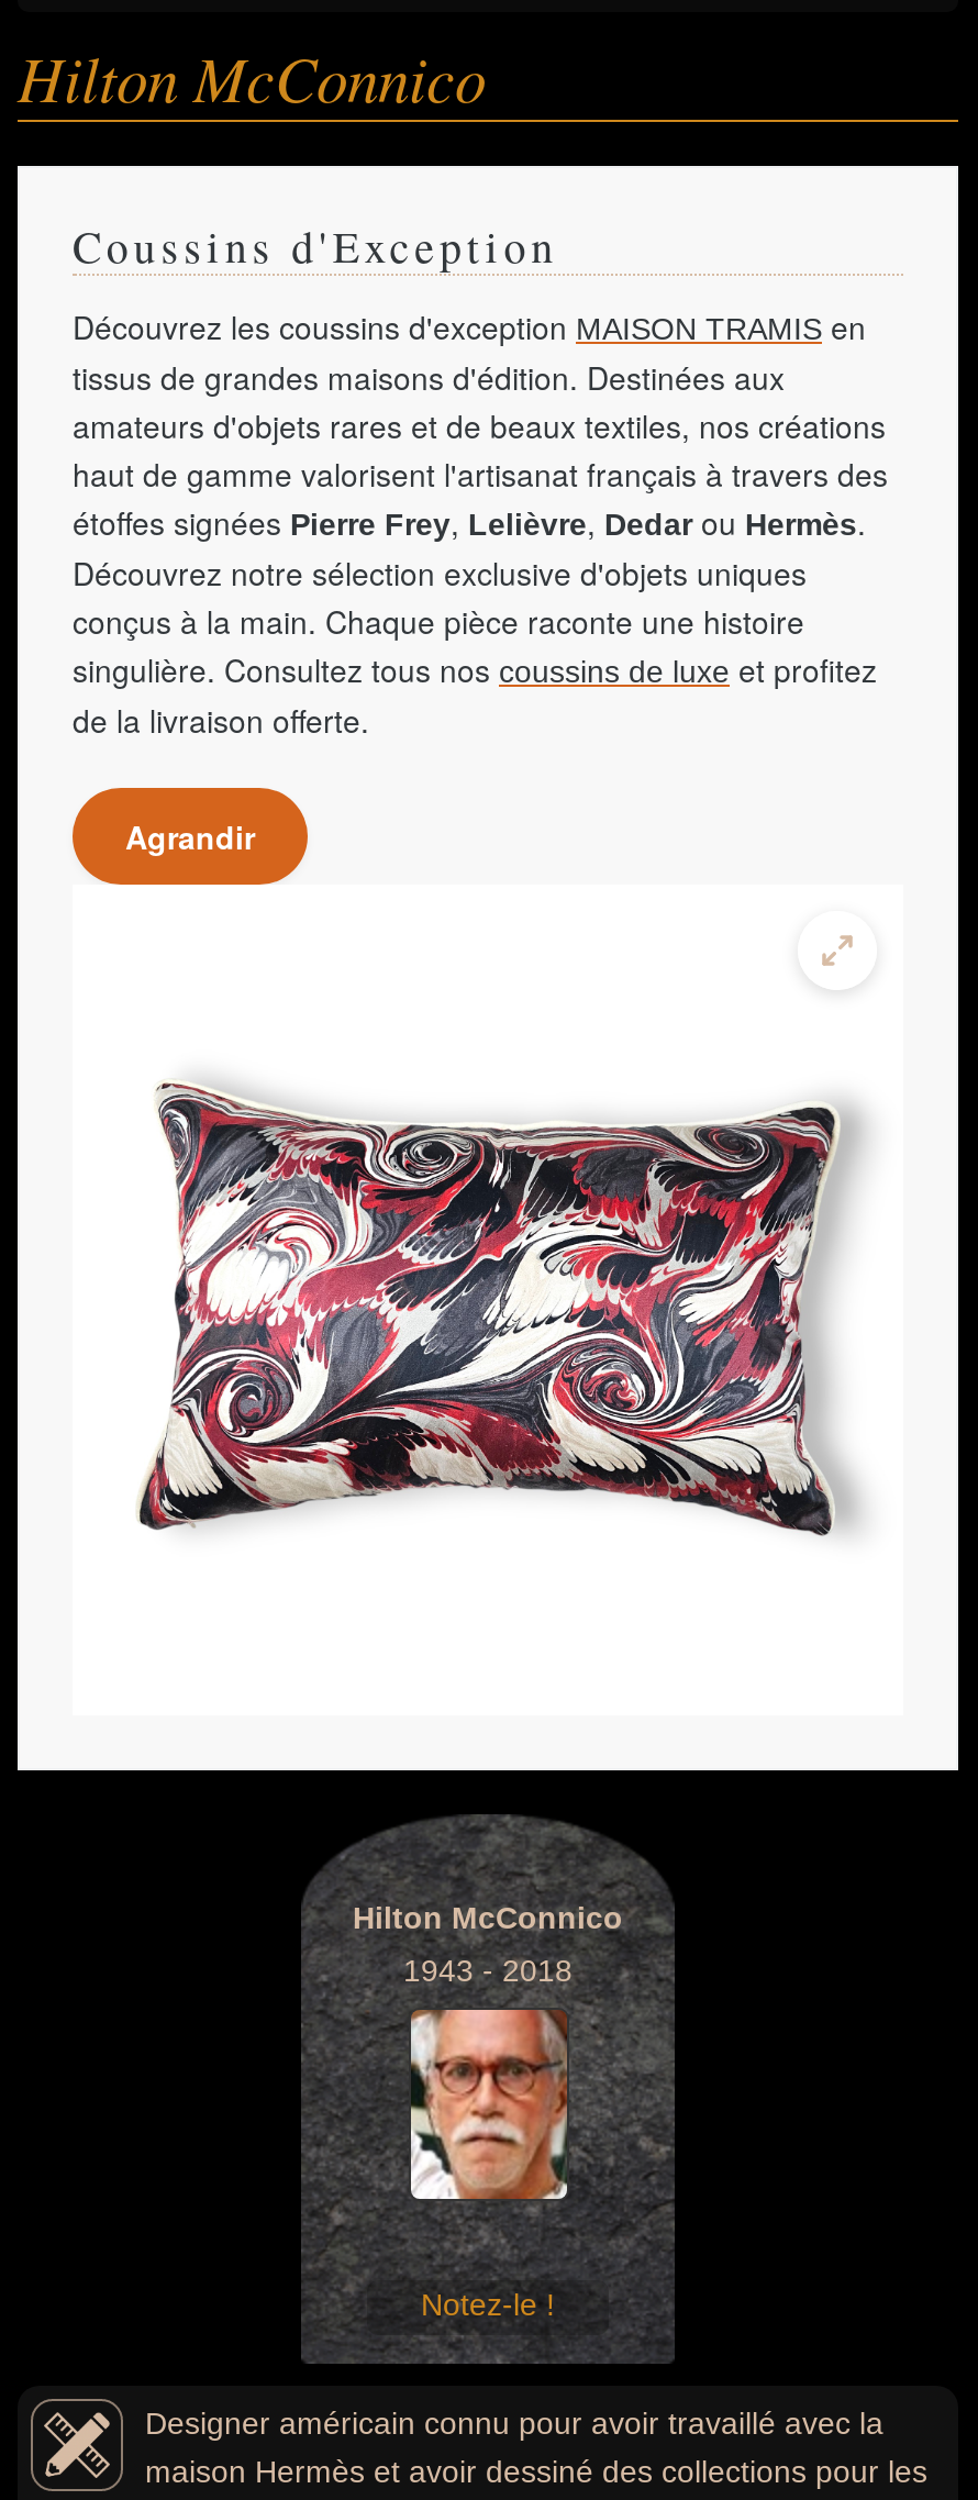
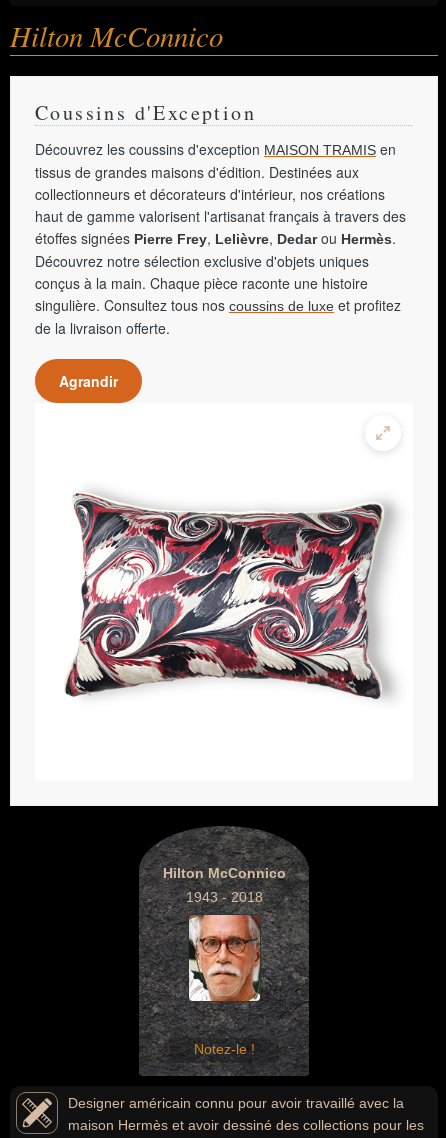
- amateurs d'objets rares et de beaux textiles, nos créations
+ collectionneurs et décorateurs d'intérieur, nos créations
